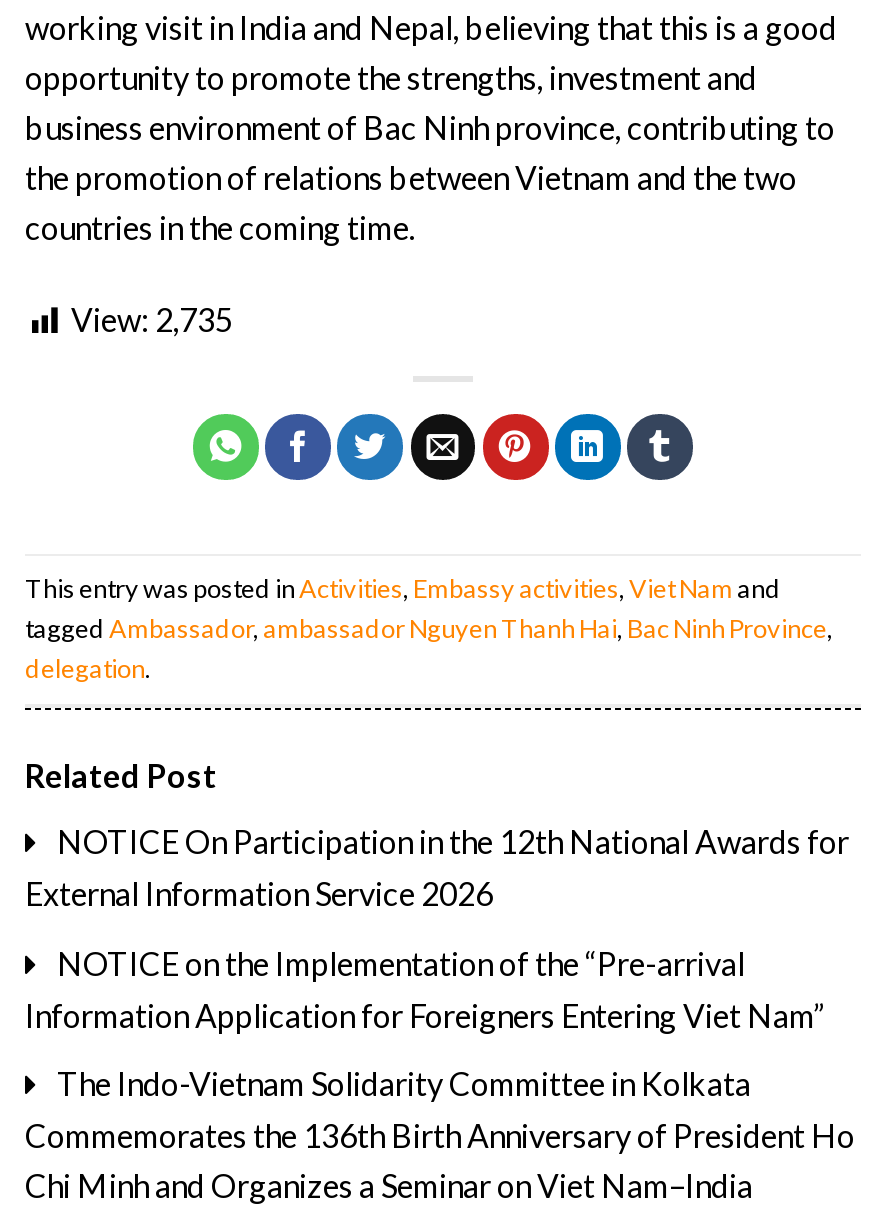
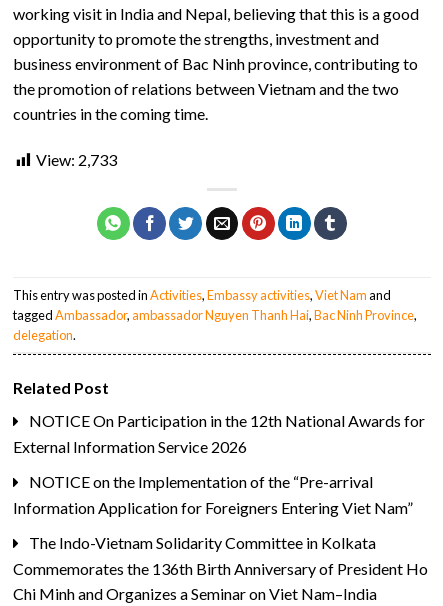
- View: 2,735
+ View: 2,733
